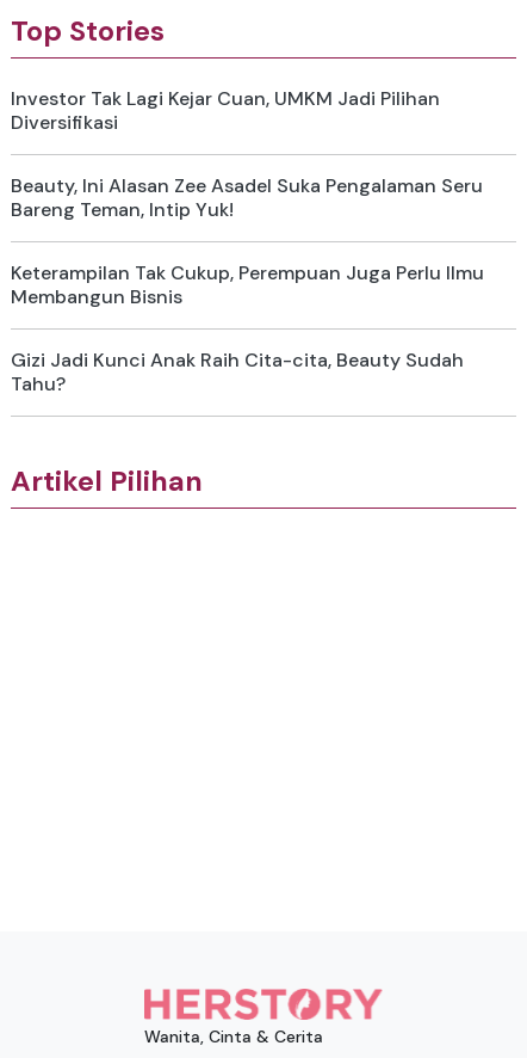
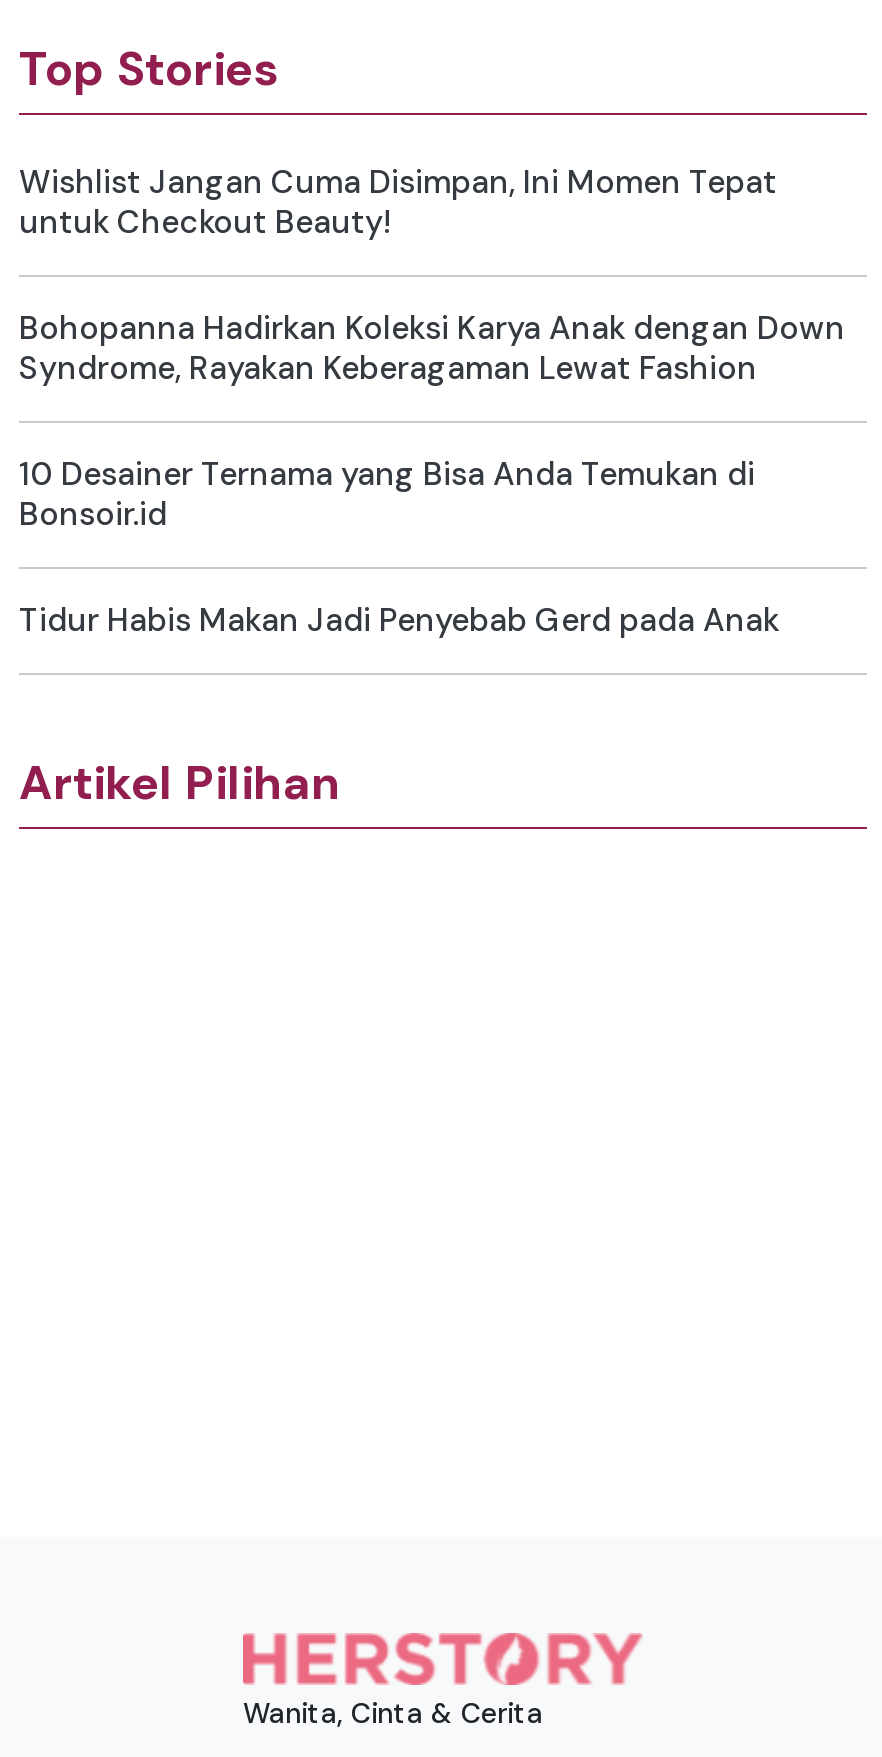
- Investor Tak Lagi Kejar Cuan, UMKM Jadi Pilihan
- Diversifikasi
+ Wishlist Jangan Cuma Disimpan, Ini Momen Tepat
+ untuk Checkout Beauty!

- Beauty, Ini Alasan Zee Asadel Suka Pengalaman Seru
- Bareng Teman, Intip Yuk!
+ Bohopanna Hadirkan Koleksi Karya Anak dengan Down
+ Syndrome, Rayakan Keberagaman Lewat Fashion

- Keterampilan Tak Cukup, Perempuan Juga Perlu Ilmu
- Membangun Bisnis
+ 10 Desainer Ternama yang Bisa Anda Temukan di
+ Bonsoir.id

- Gizi Jadi Kunci Anak Raih Cita-cita, Beauty Sudah
- Tahu?
+ Tidur Habis Makan Jadi Penyebab Gerd pada Anak
